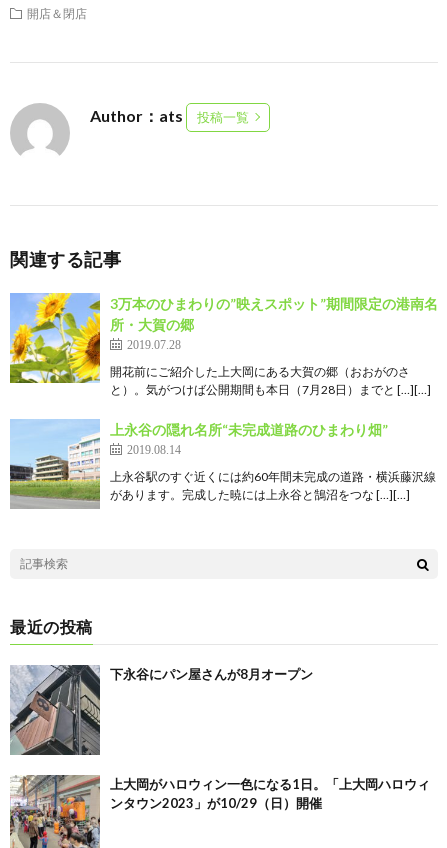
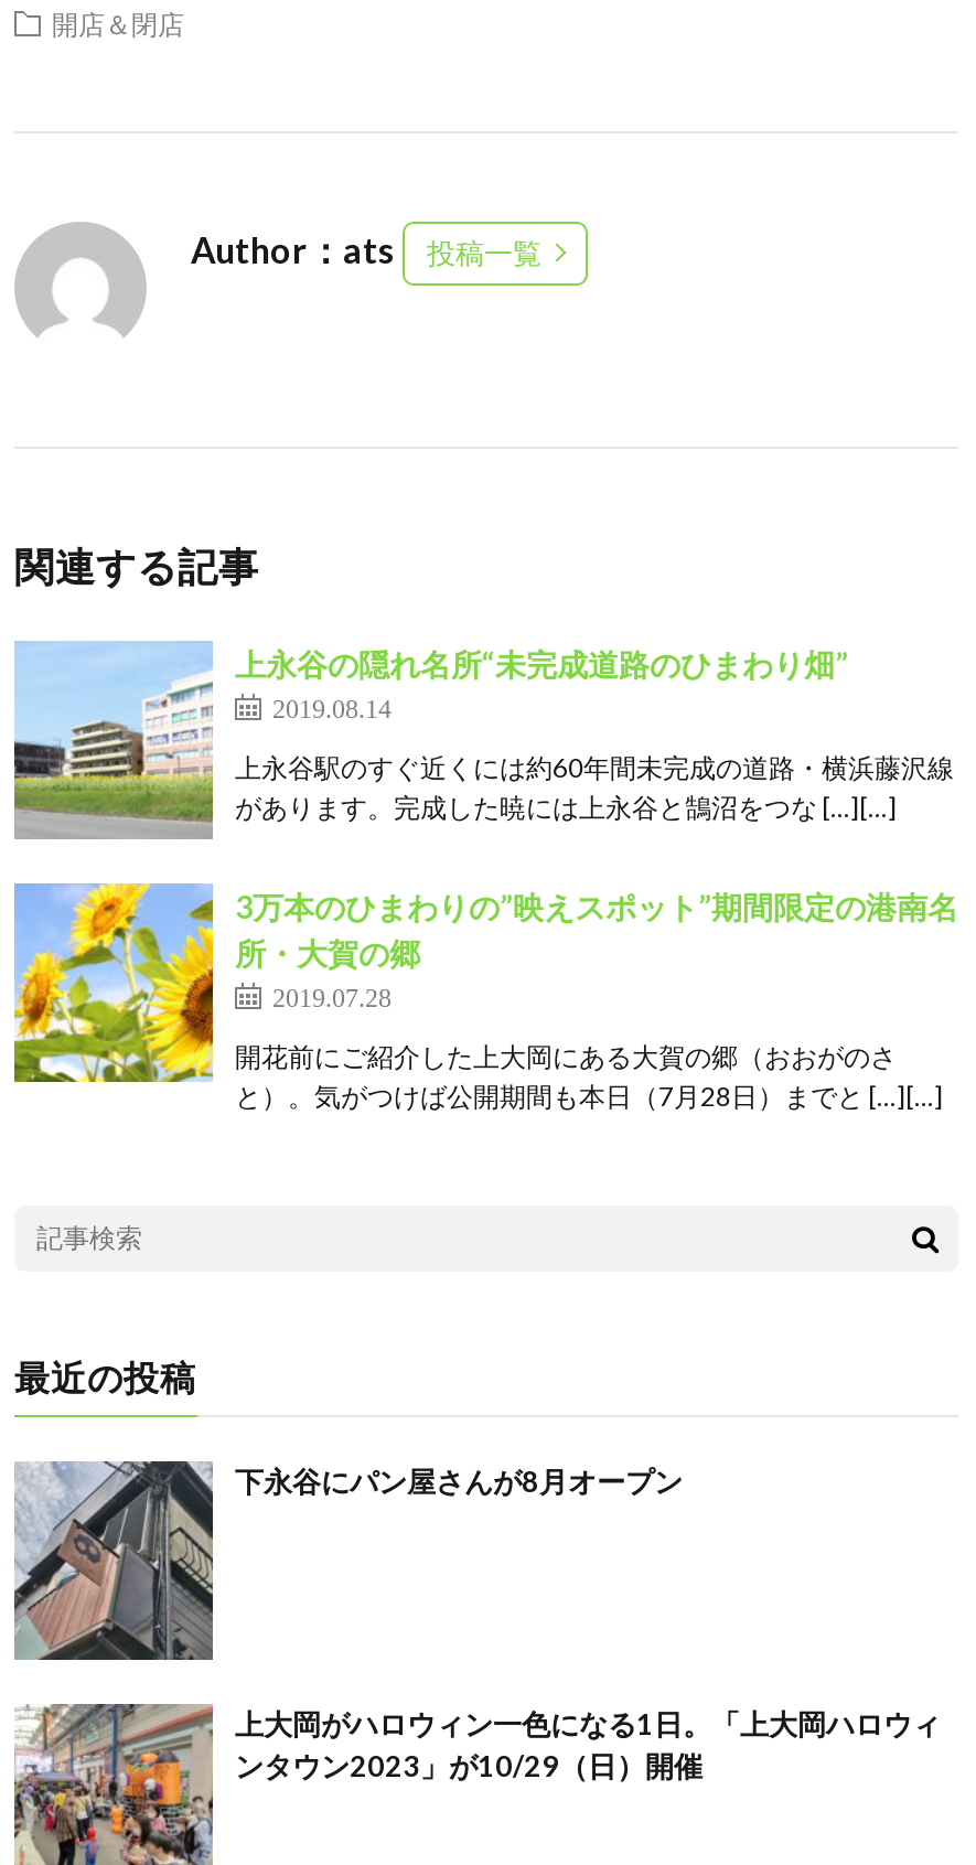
moved down: [image] | 3万本のひまわりの”映えスポット”期間限定の港南名 | 所・大賀の郷 | 2019.07.28 | 開花前にご紹介した上大岡にある大賀の郷（おおがのさ | と）。気がつけば公開期間も本日（7月28日）までと […][…]

moved up: [image] | 上永谷の隠れ名所“未完成道路のひまわり畑” | 2019.08.14 | 上永谷駅のすぐ近くには約60年間未完成の道路・横浜藤沢線 | があります。完成した暁には上永谷と鵠沼をつな […][…]
